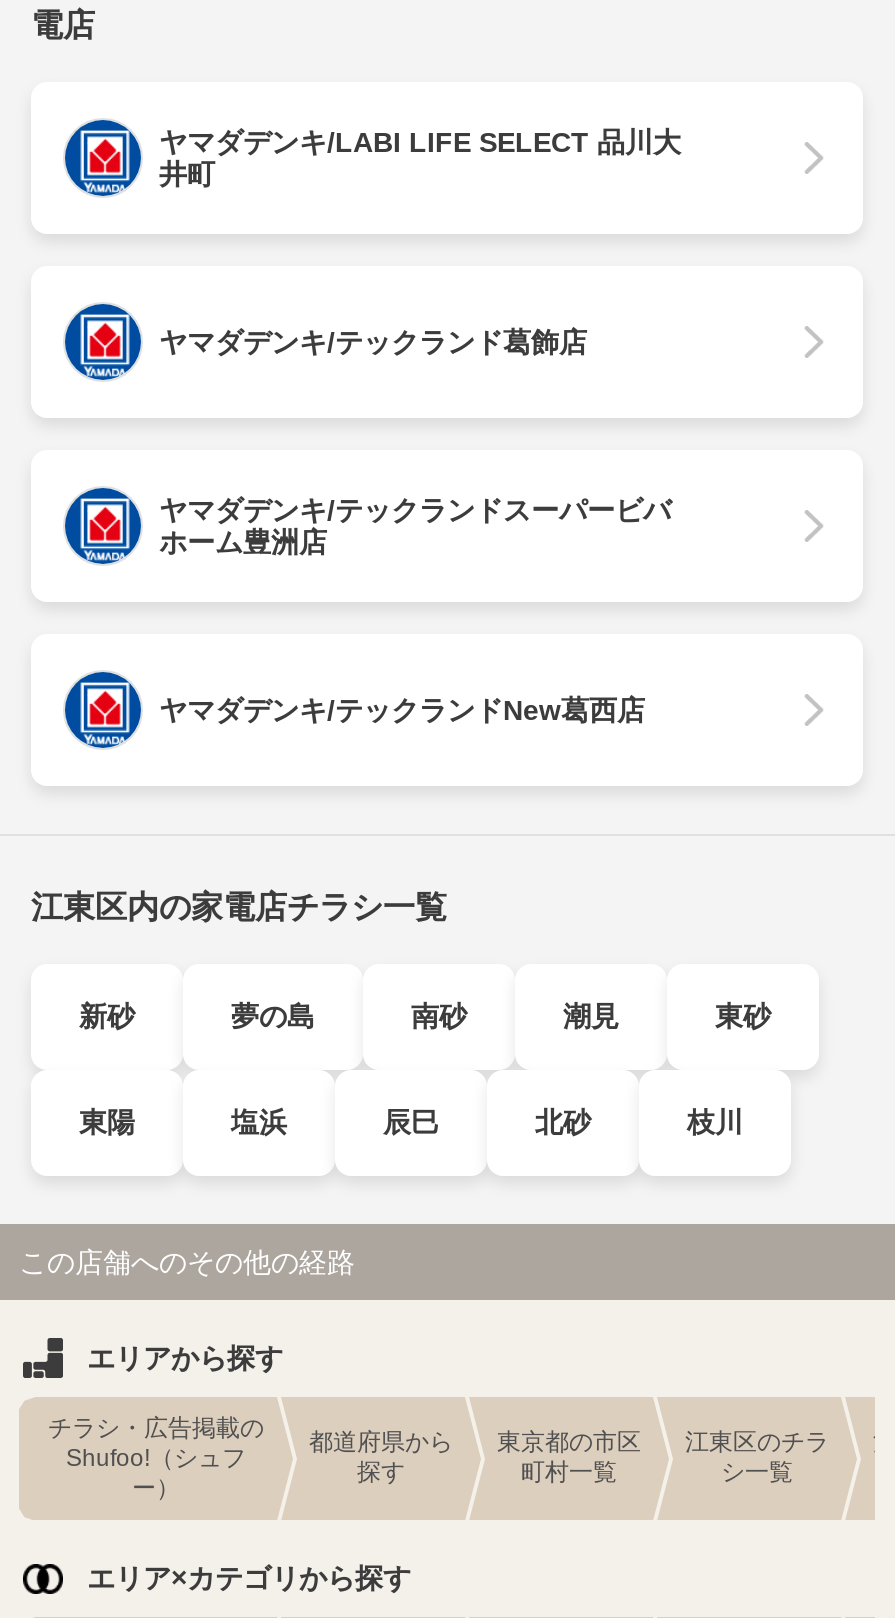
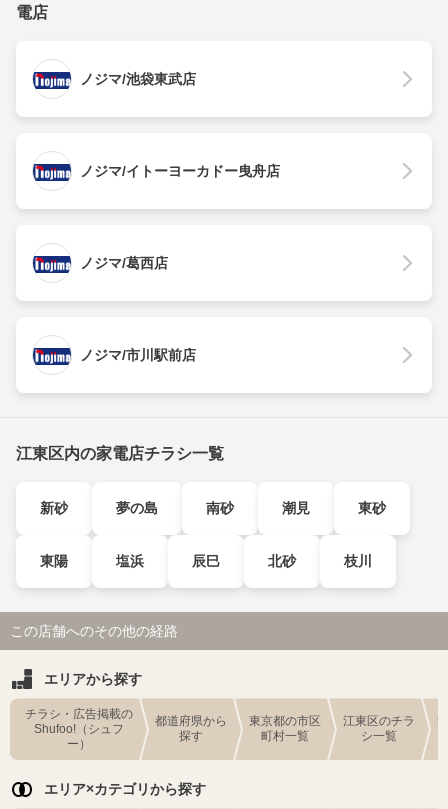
- [image]
- ヤマダデンキ/LABI LIFE SELECT 品川大
- 井町
+ [image]
+ ノジマ/池袋東武店

- [image]
- ヤマダデンキ/テックランド葛飾店
+ [image]
+ ノジマ/イトーヨーカドー曳舟店

- [image]
- ヤマダデンキ/テックランドスーパービバ
- ホーム豊洲店
+ [image]
+ ノジマ/葛西店

- [image]
- ヤマダデンキ/テックランドNew葛西店
+ [image]
+ ノジマ/市川駅前店
